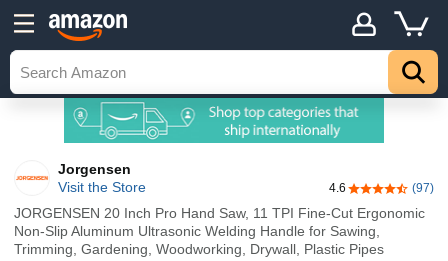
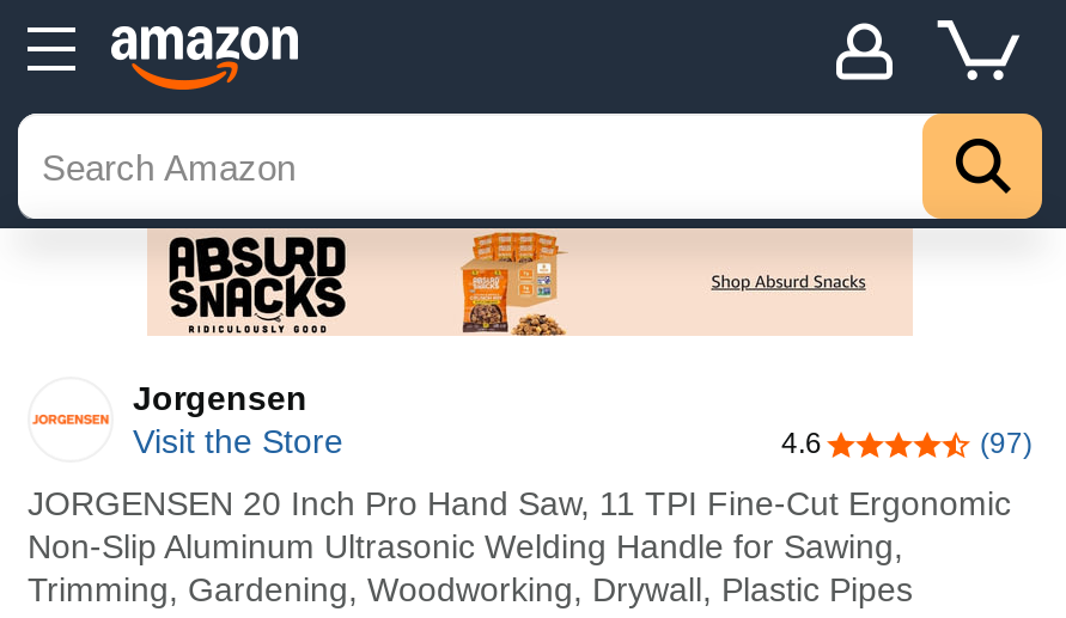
- [image]
+ [image]
